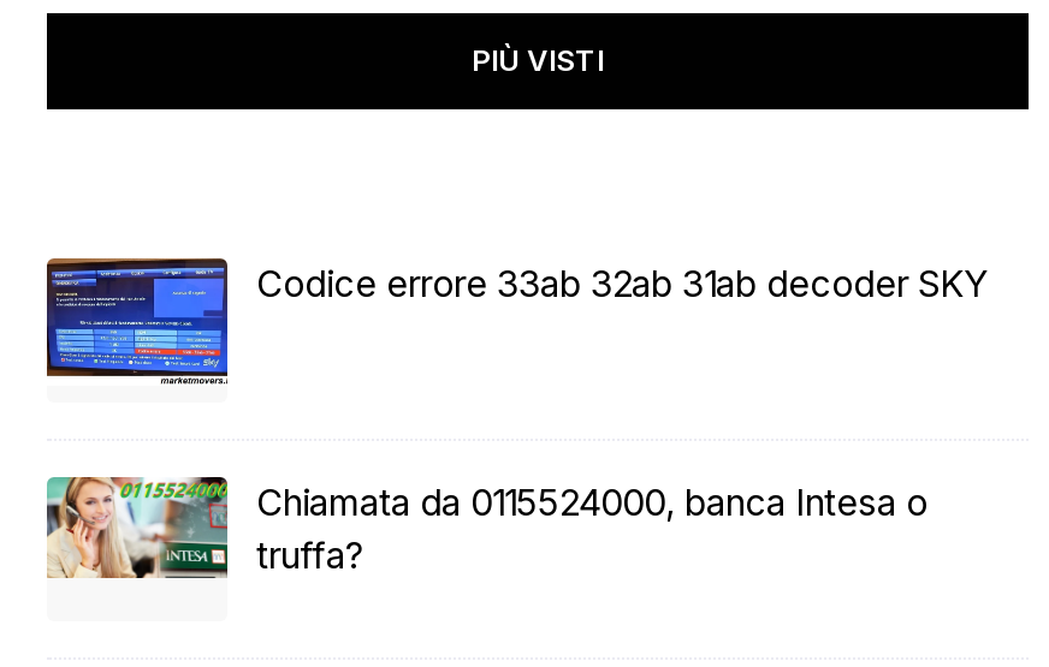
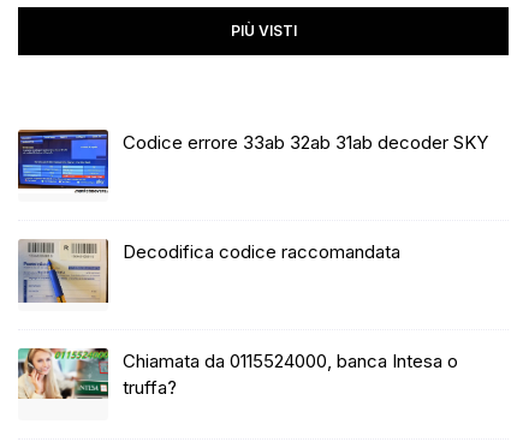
+ [image]
+ Decodifica codice raccomandata
